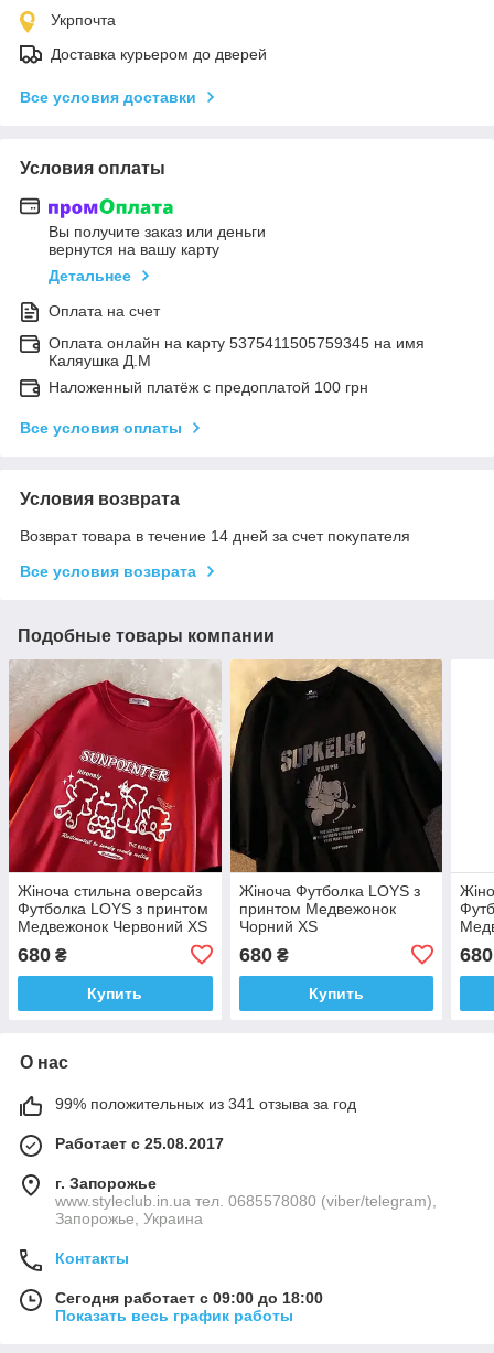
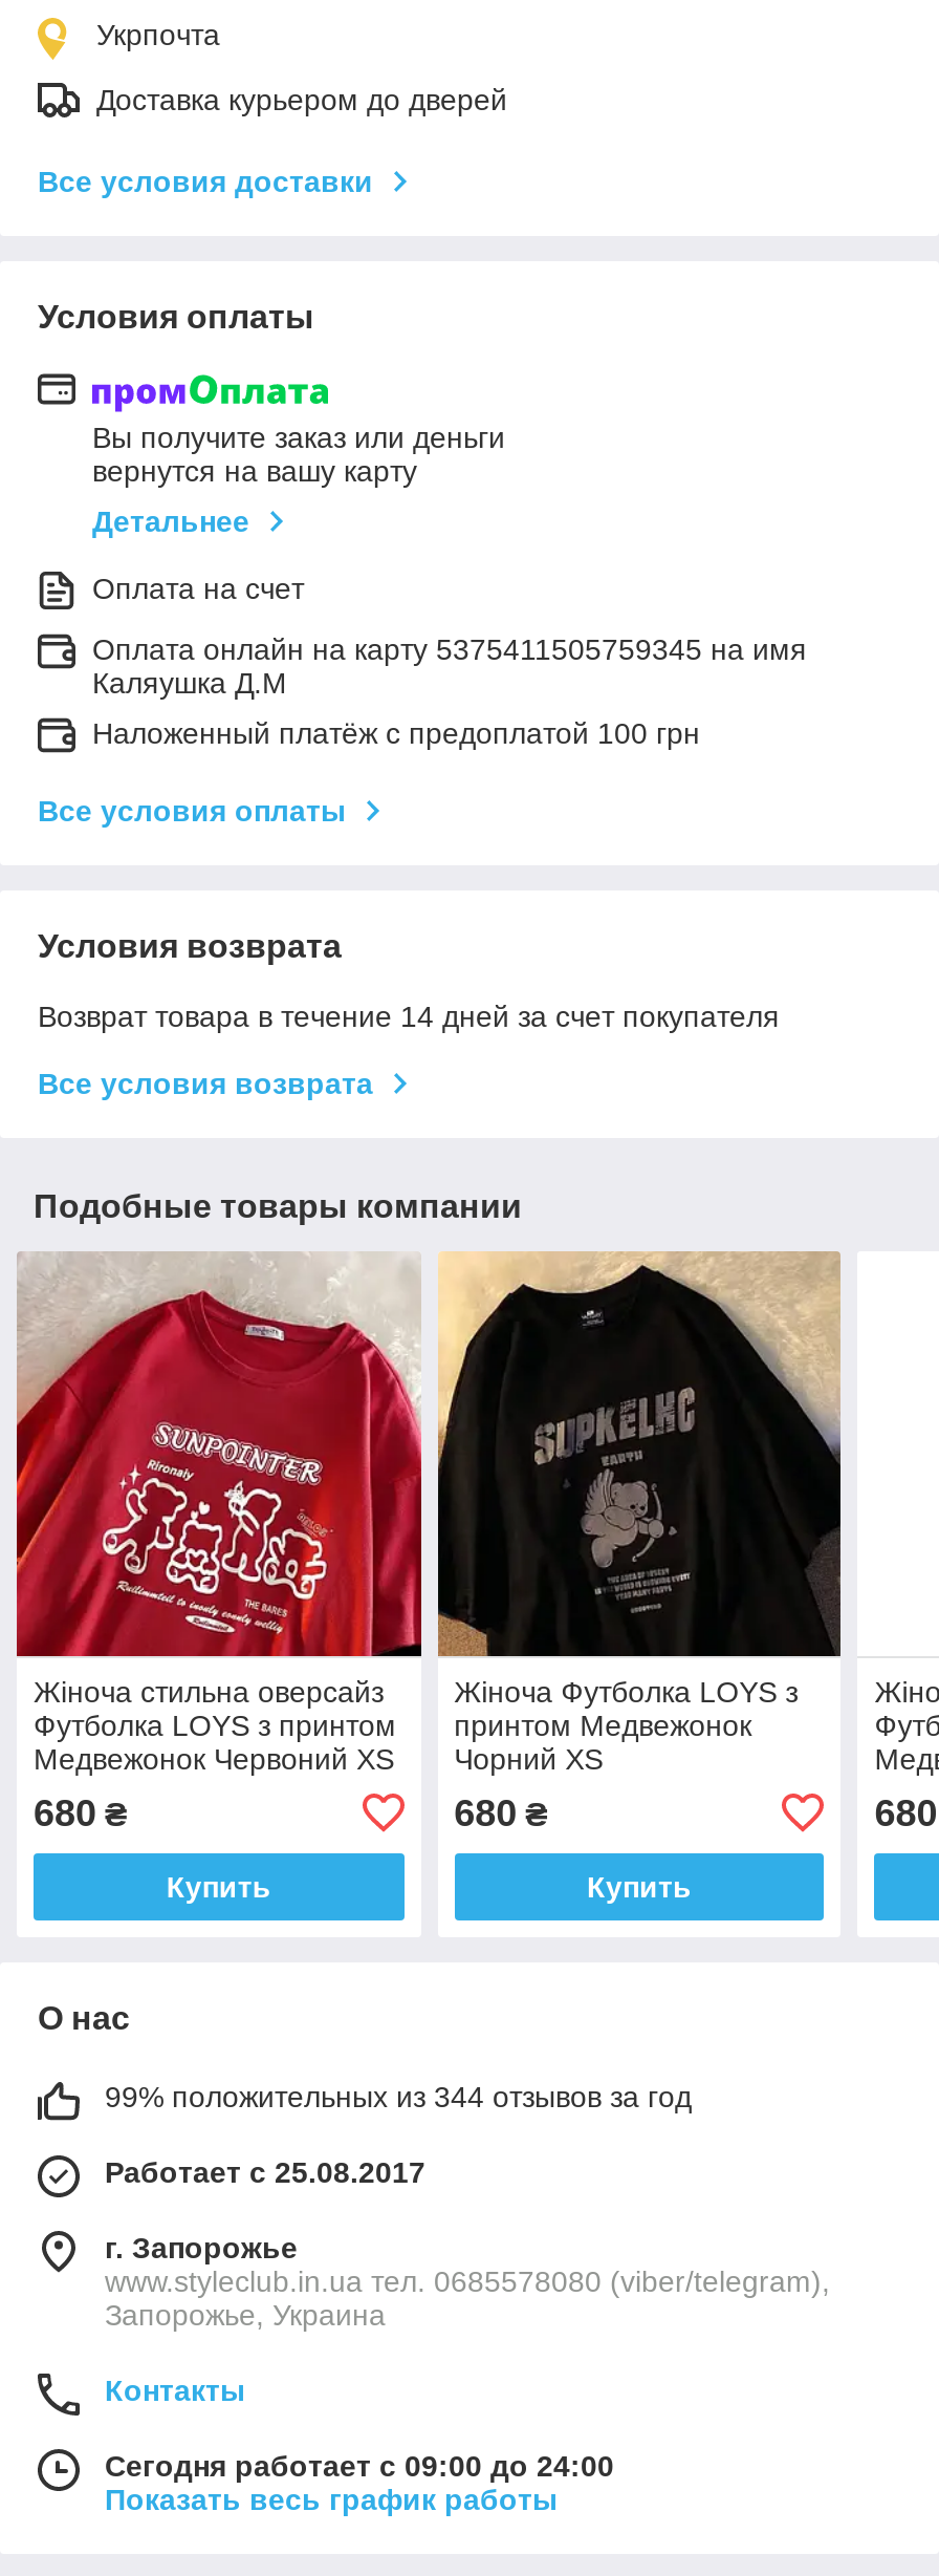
- 99% положительных из 341 отзыва за год
+ 99% положительных из 344 отзывов за год

- Сегодня работает с 09:00 до 18:00
+ Сегодня работает с 09:00 до 24:00
